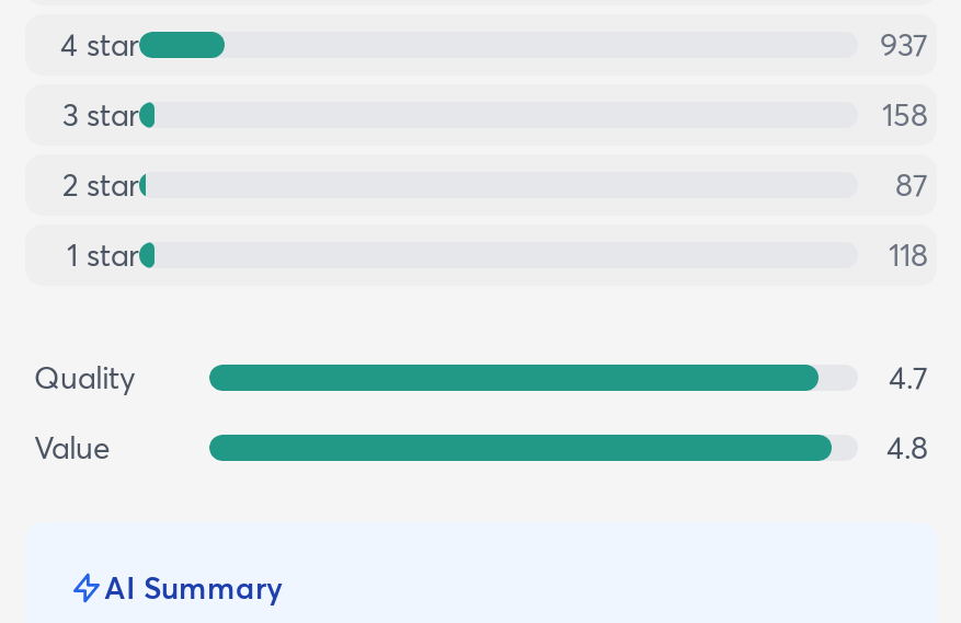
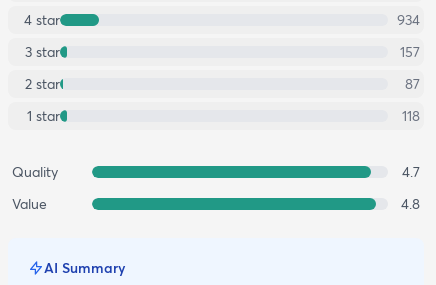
- 937
+ 934

- 158
+ 157
